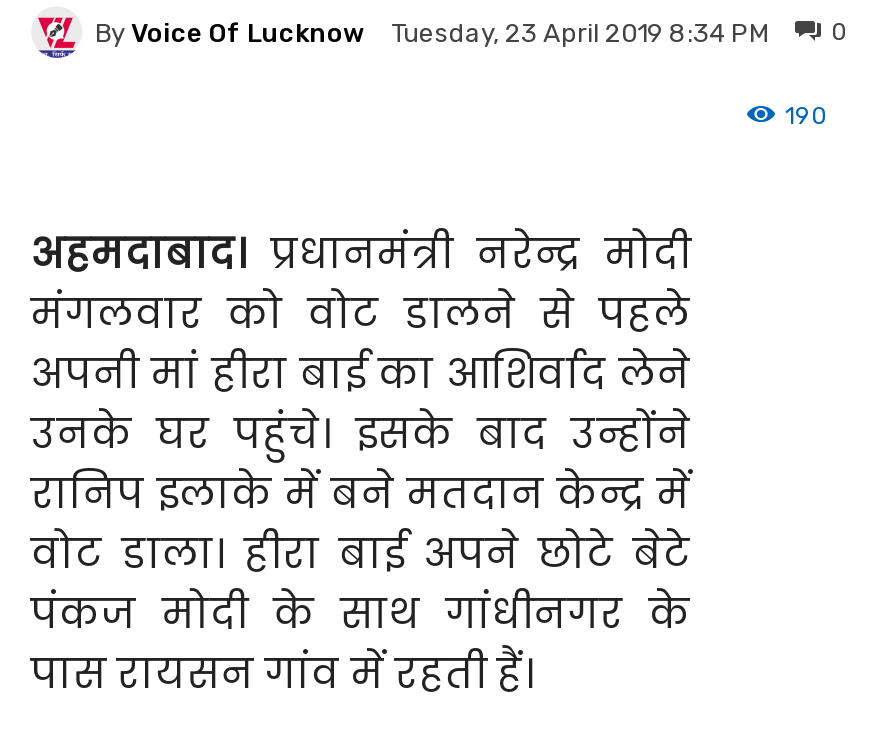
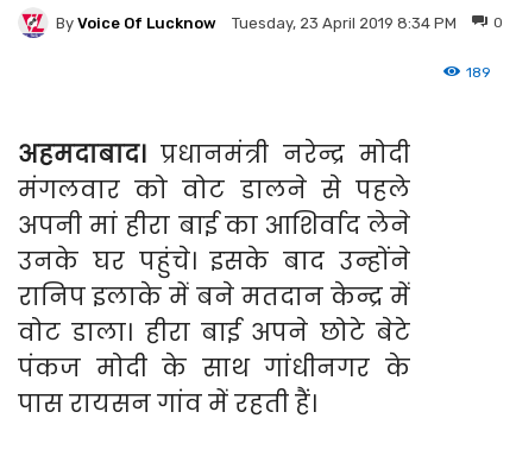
- 190
+ 189
